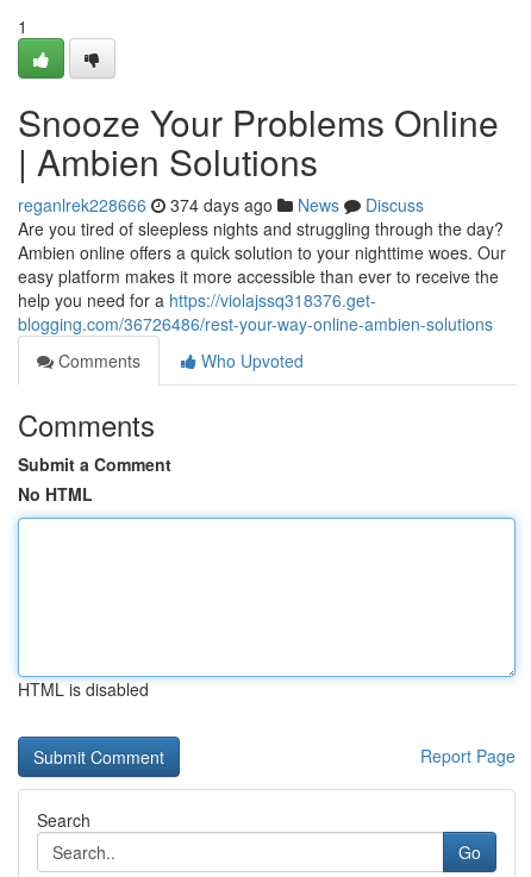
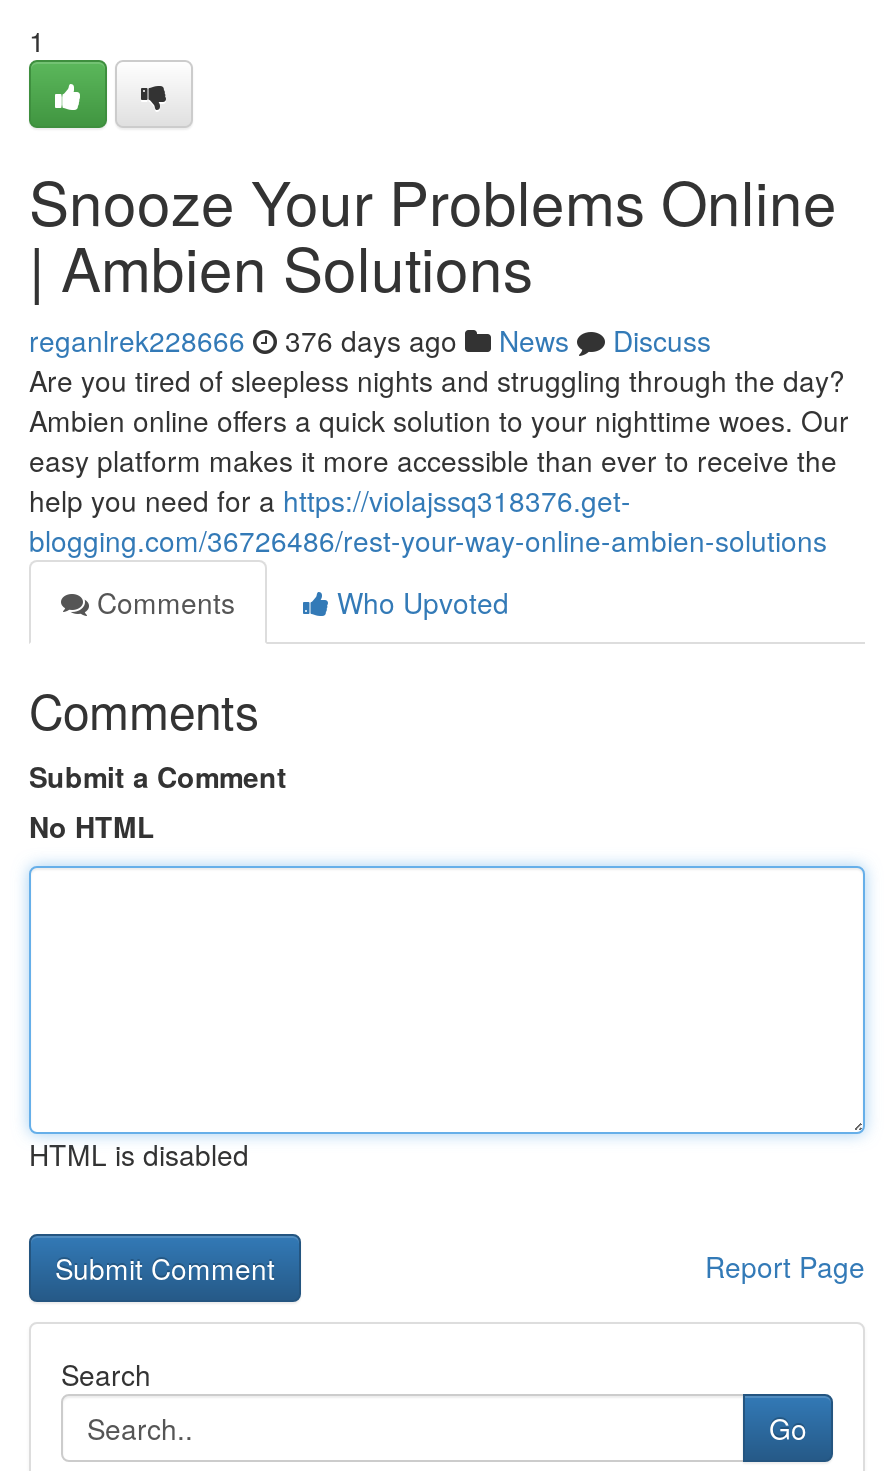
- reganlrek228666 374 days ago News Discuss
+ reganlrek228666 376 days ago News Discuss
